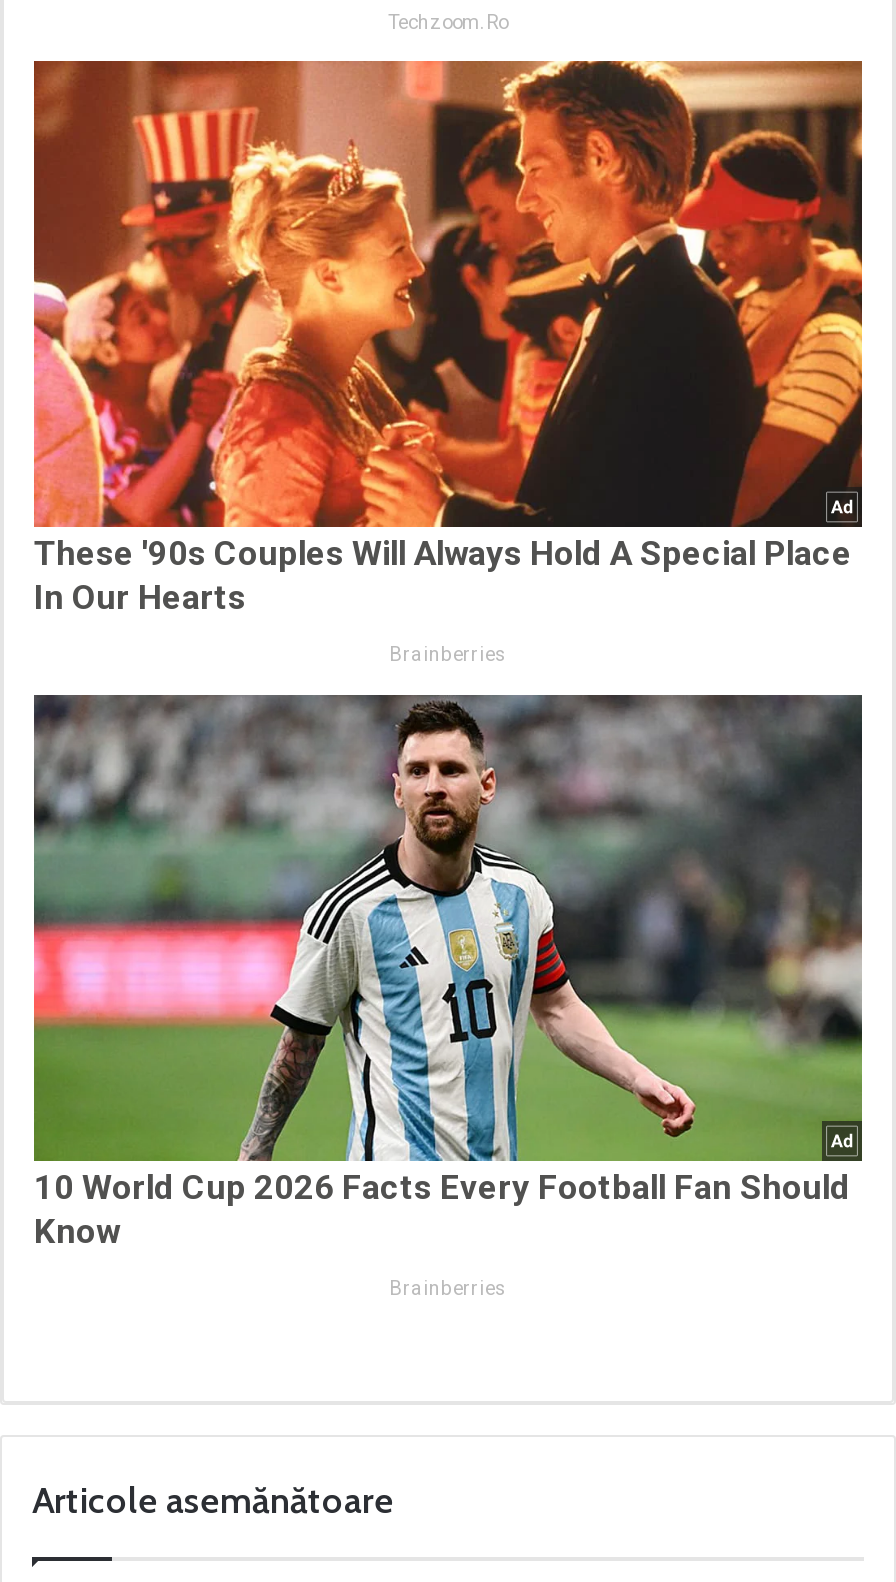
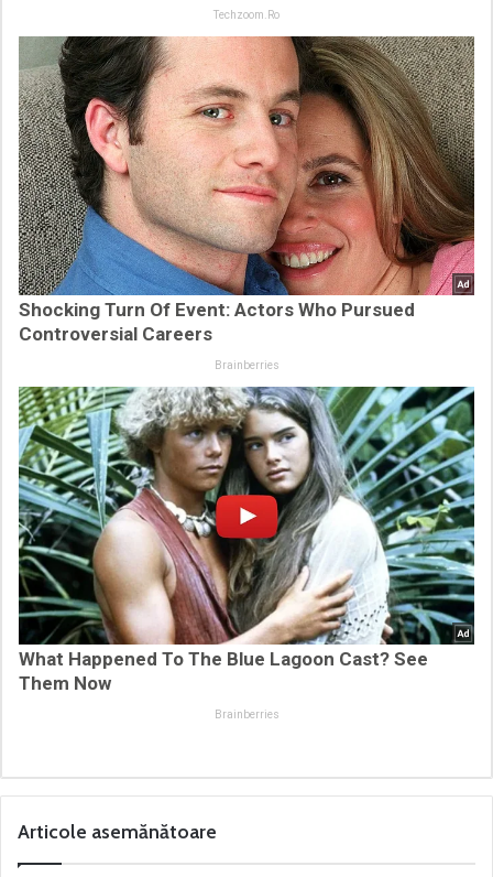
- [image]
- These '90s Couples Will Always Hold A Special Place
- In Our Hearts
+ [image]
+ Shocking Turn Of Event: Actors Who Pursued
+ Controversial Careers

- [image]
- 10 World Cup 2026 Facts Every Football Fan Should
- Know
+ [image]
+ What Happened To The Blue Lagoon Cast? See
+ Them Now
